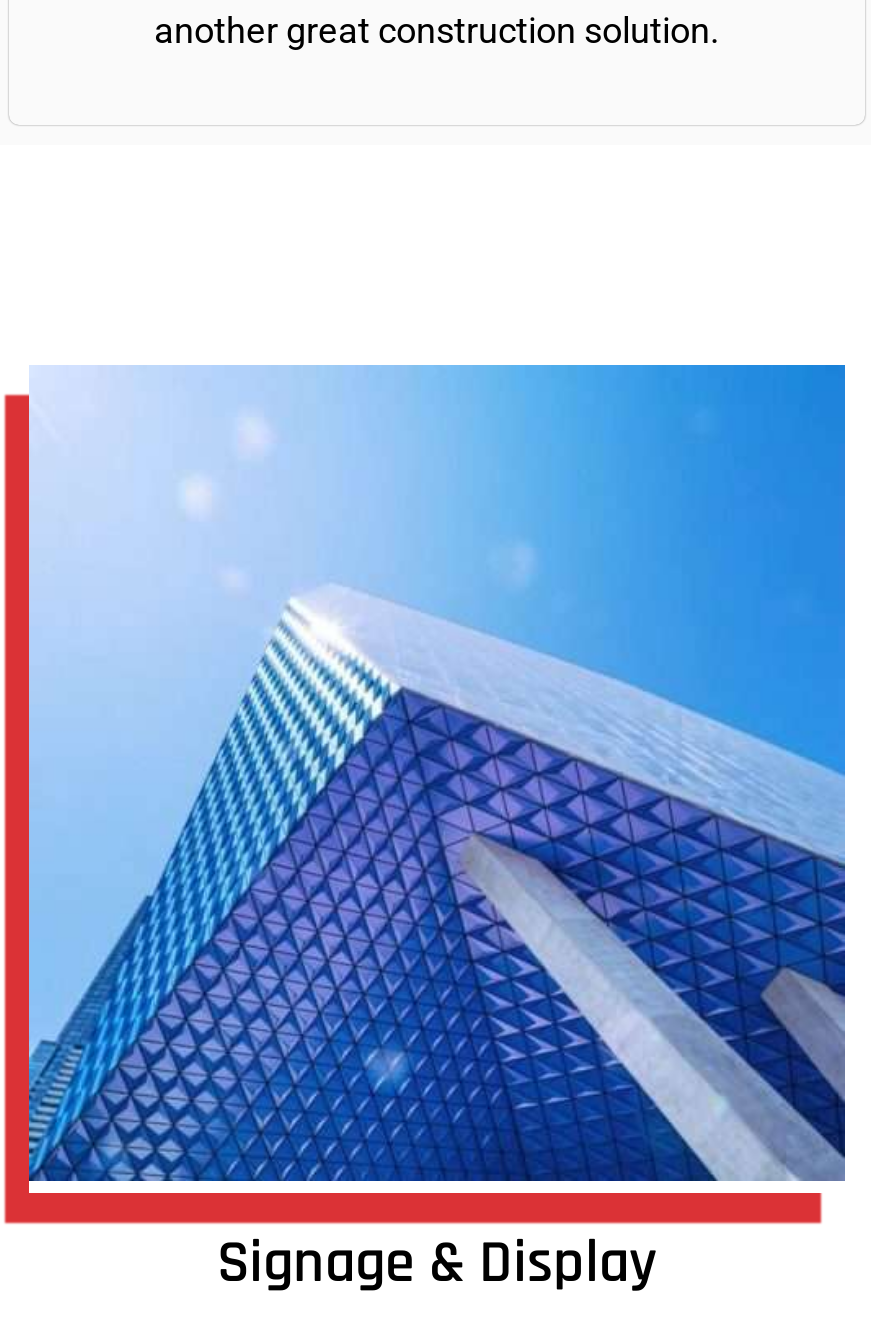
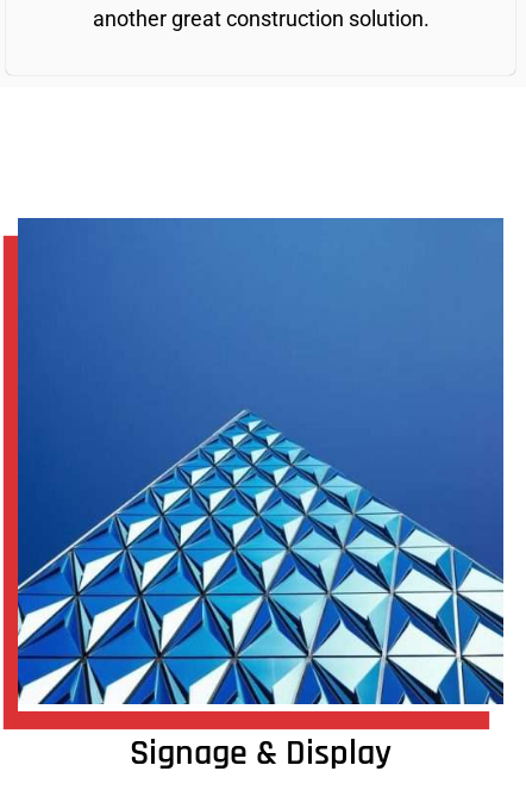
- [image]
+ [image]
